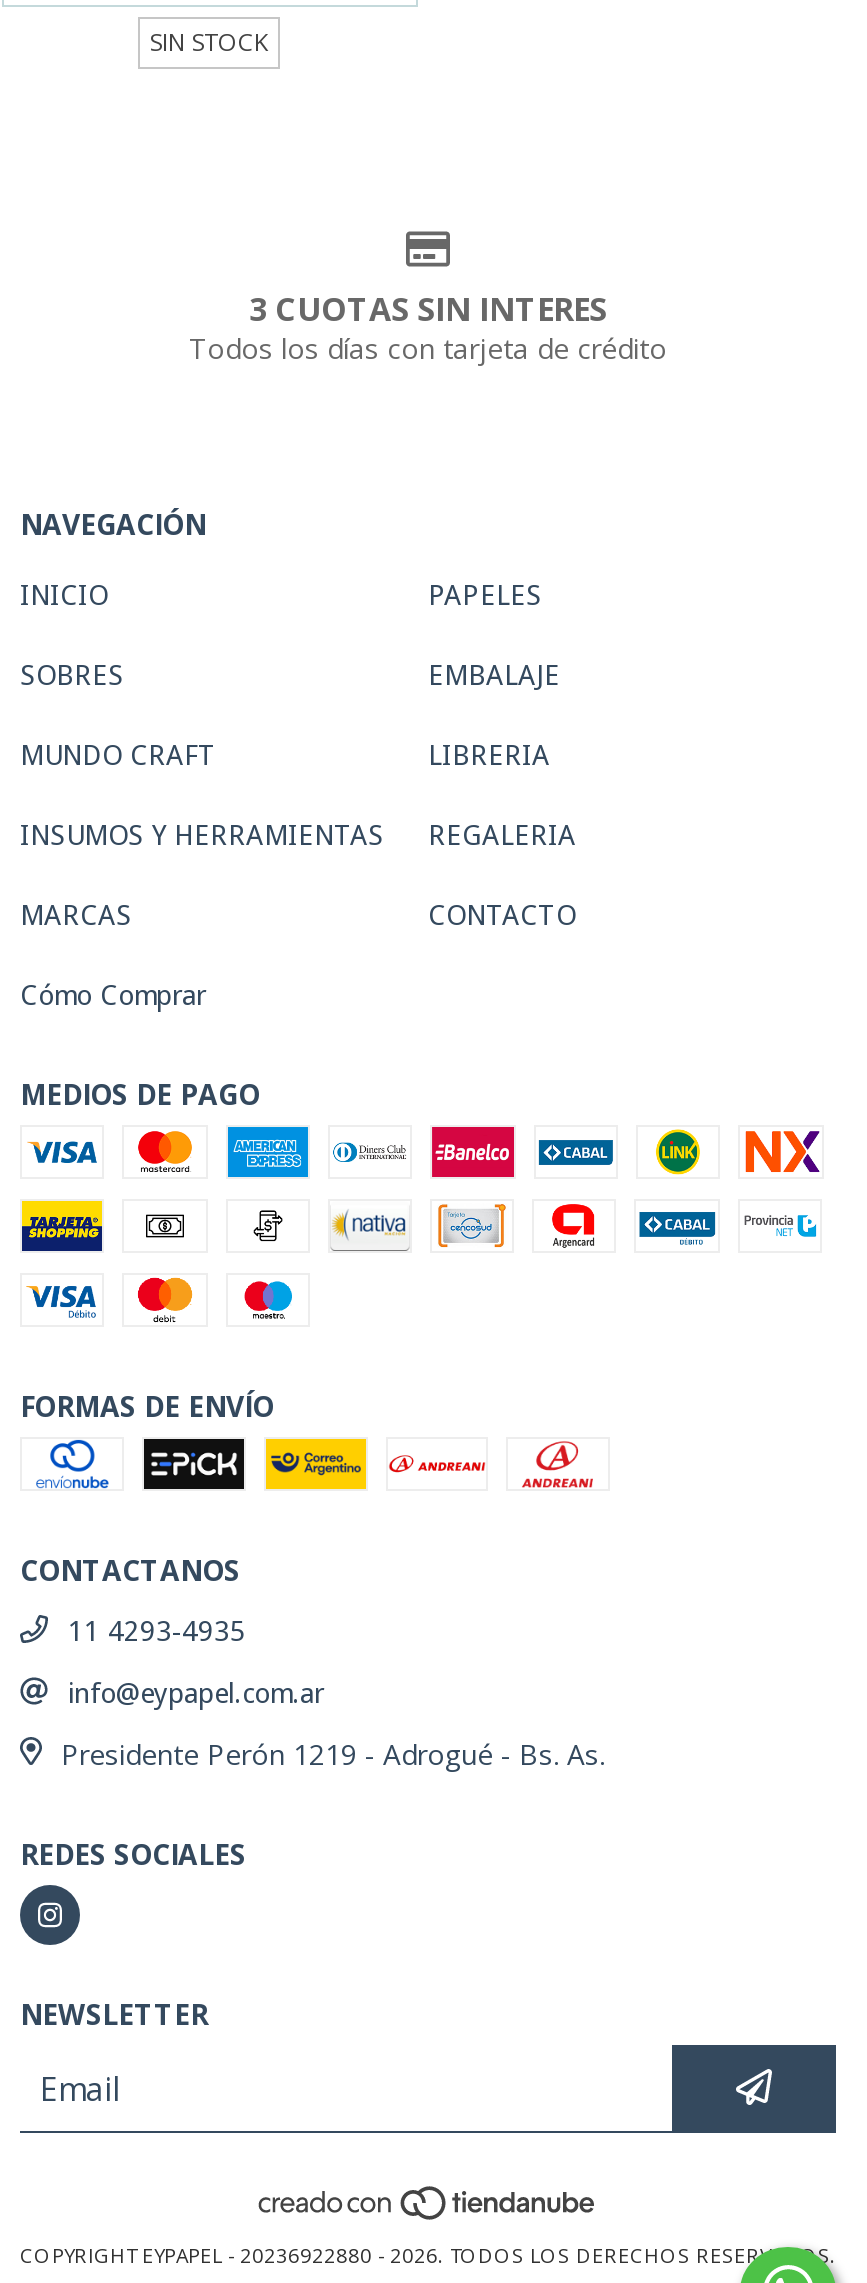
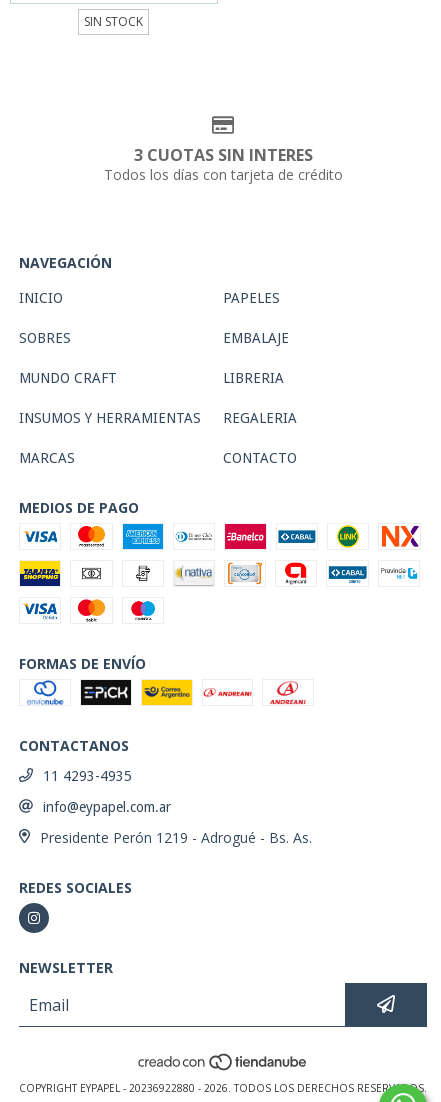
- Cómo Comprar
